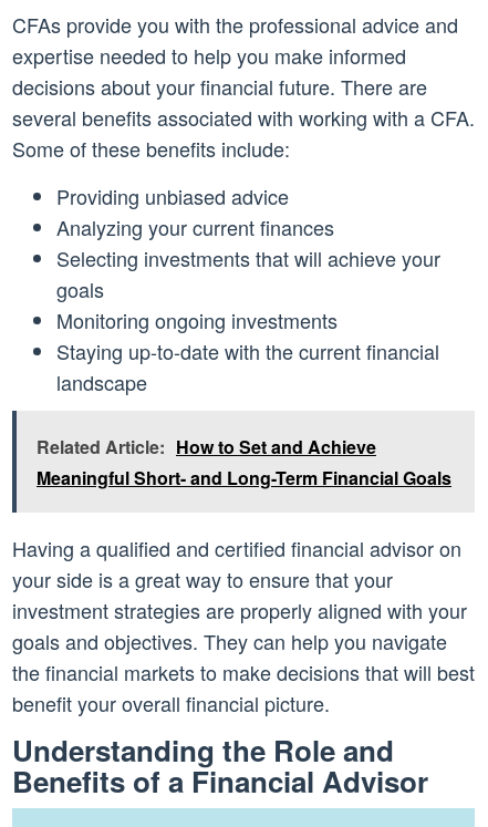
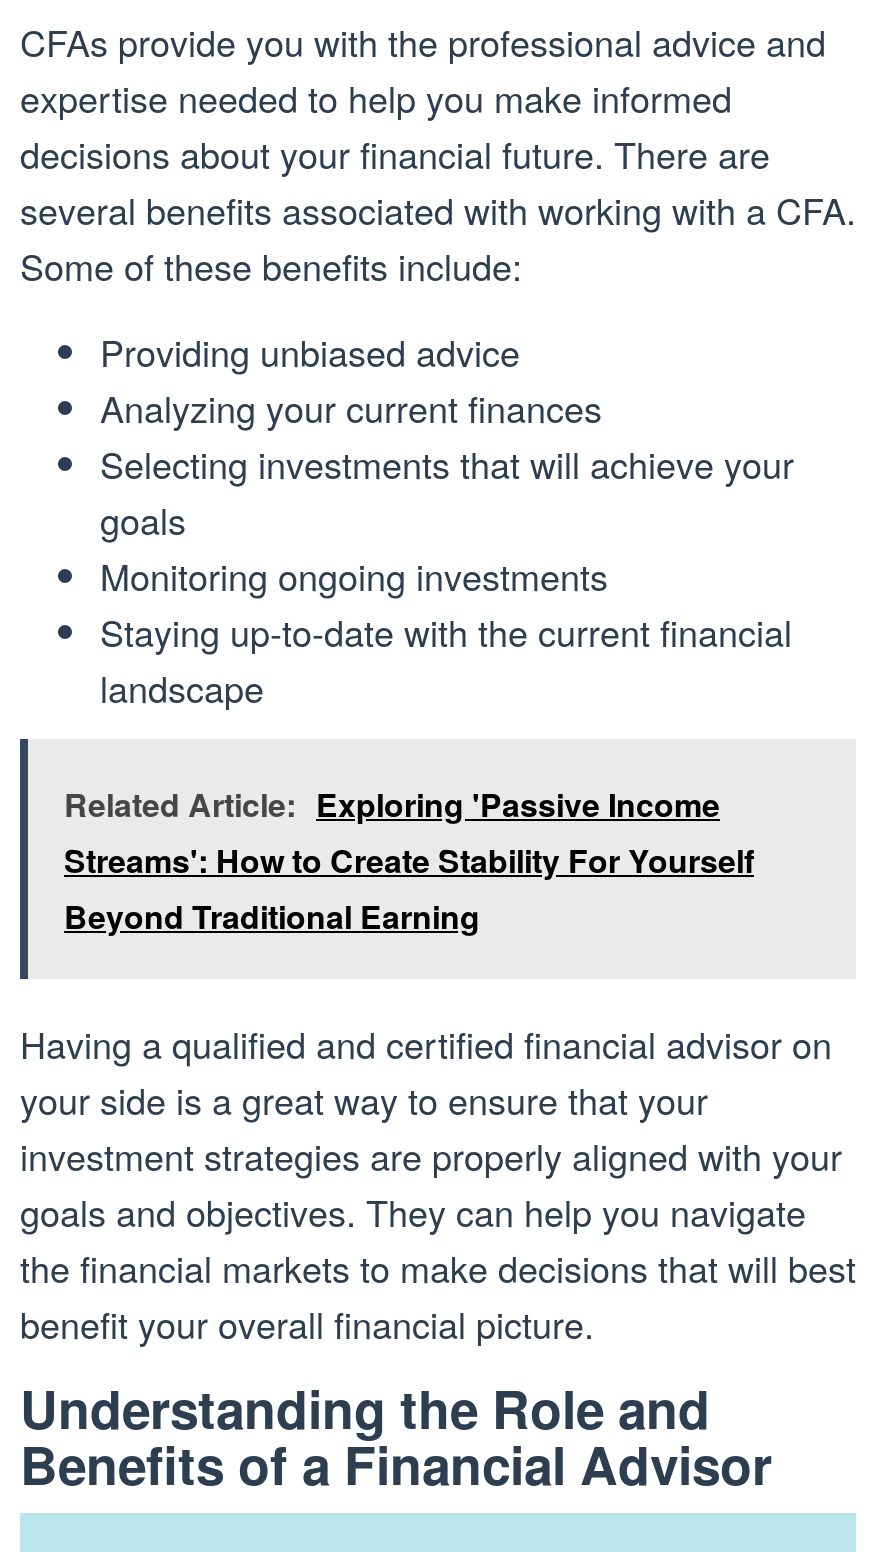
- Related Article: How to Set and Achieve
- Meaningful Short- and Long-Term Financial Goals
+ Related Article: Exploring 'Passive Income
+ Streams': How to Create Stability For Yourself
+ Beyond Traditional Earning
